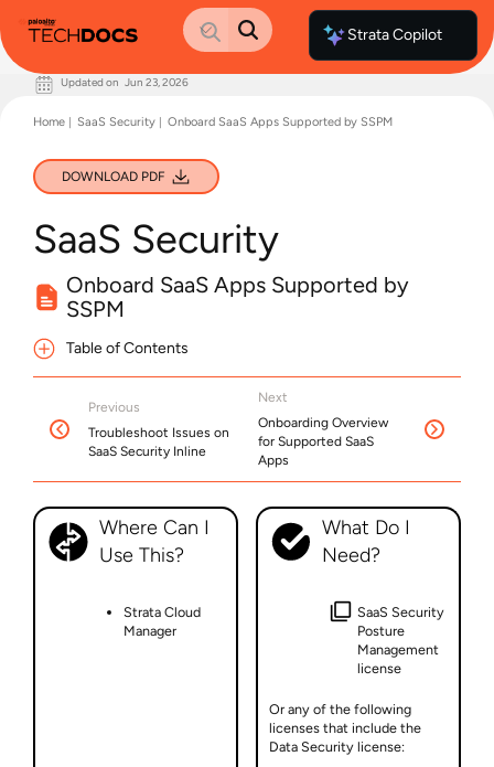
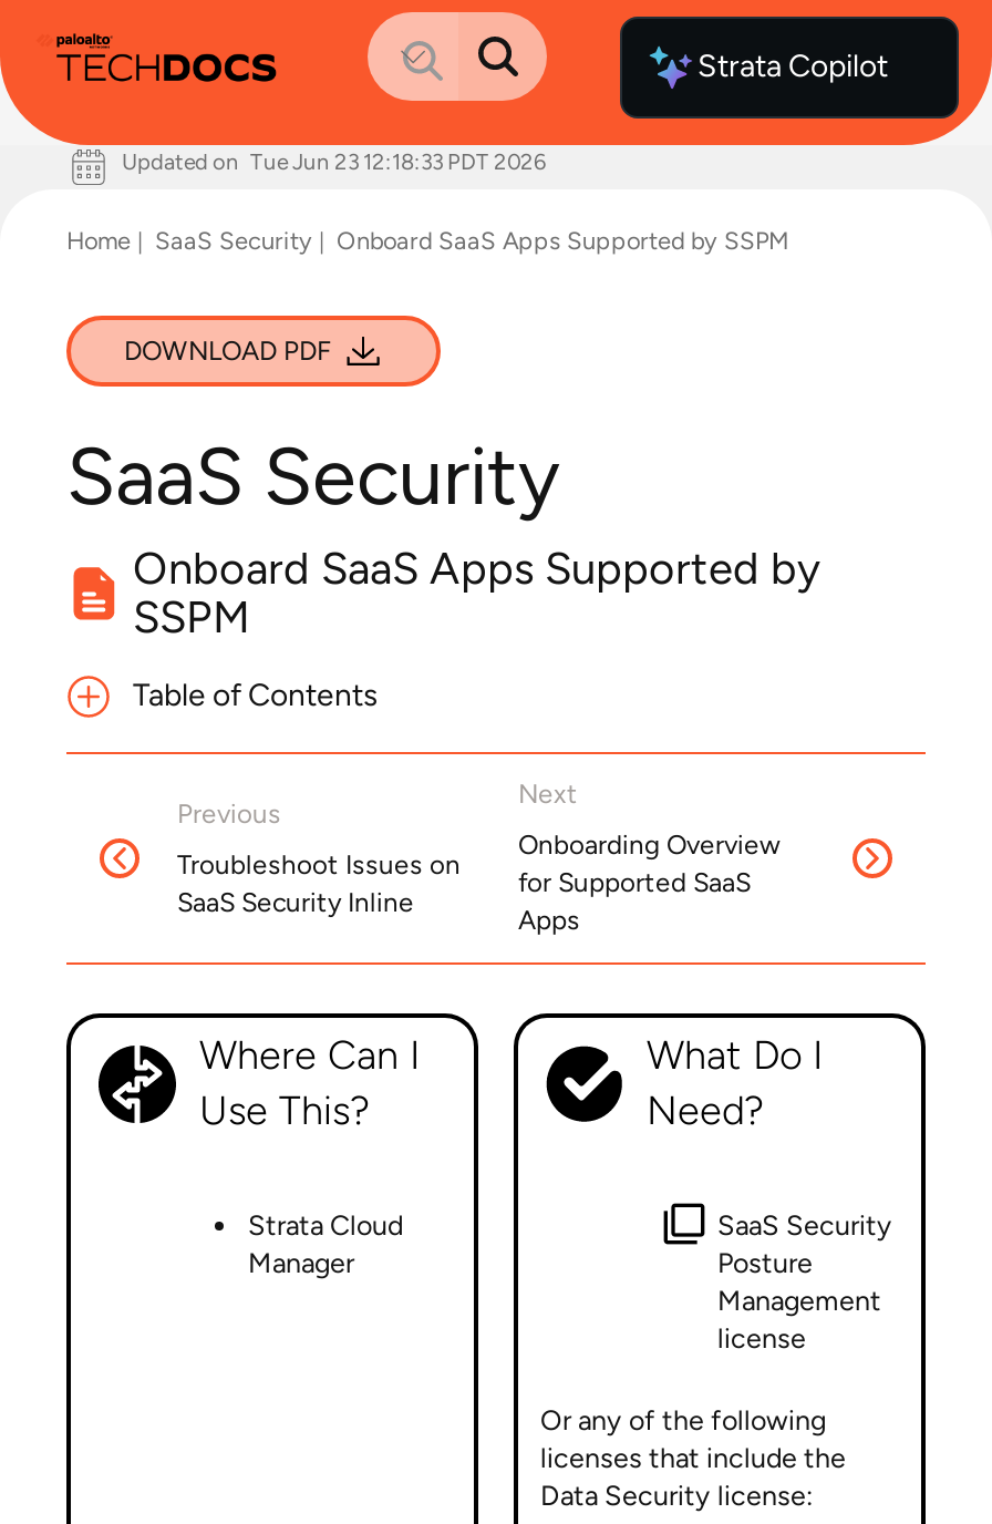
- Updated on Jun 23, 2026
+ Updated on Tue Jun 23 12:18:33 PDT 2026
